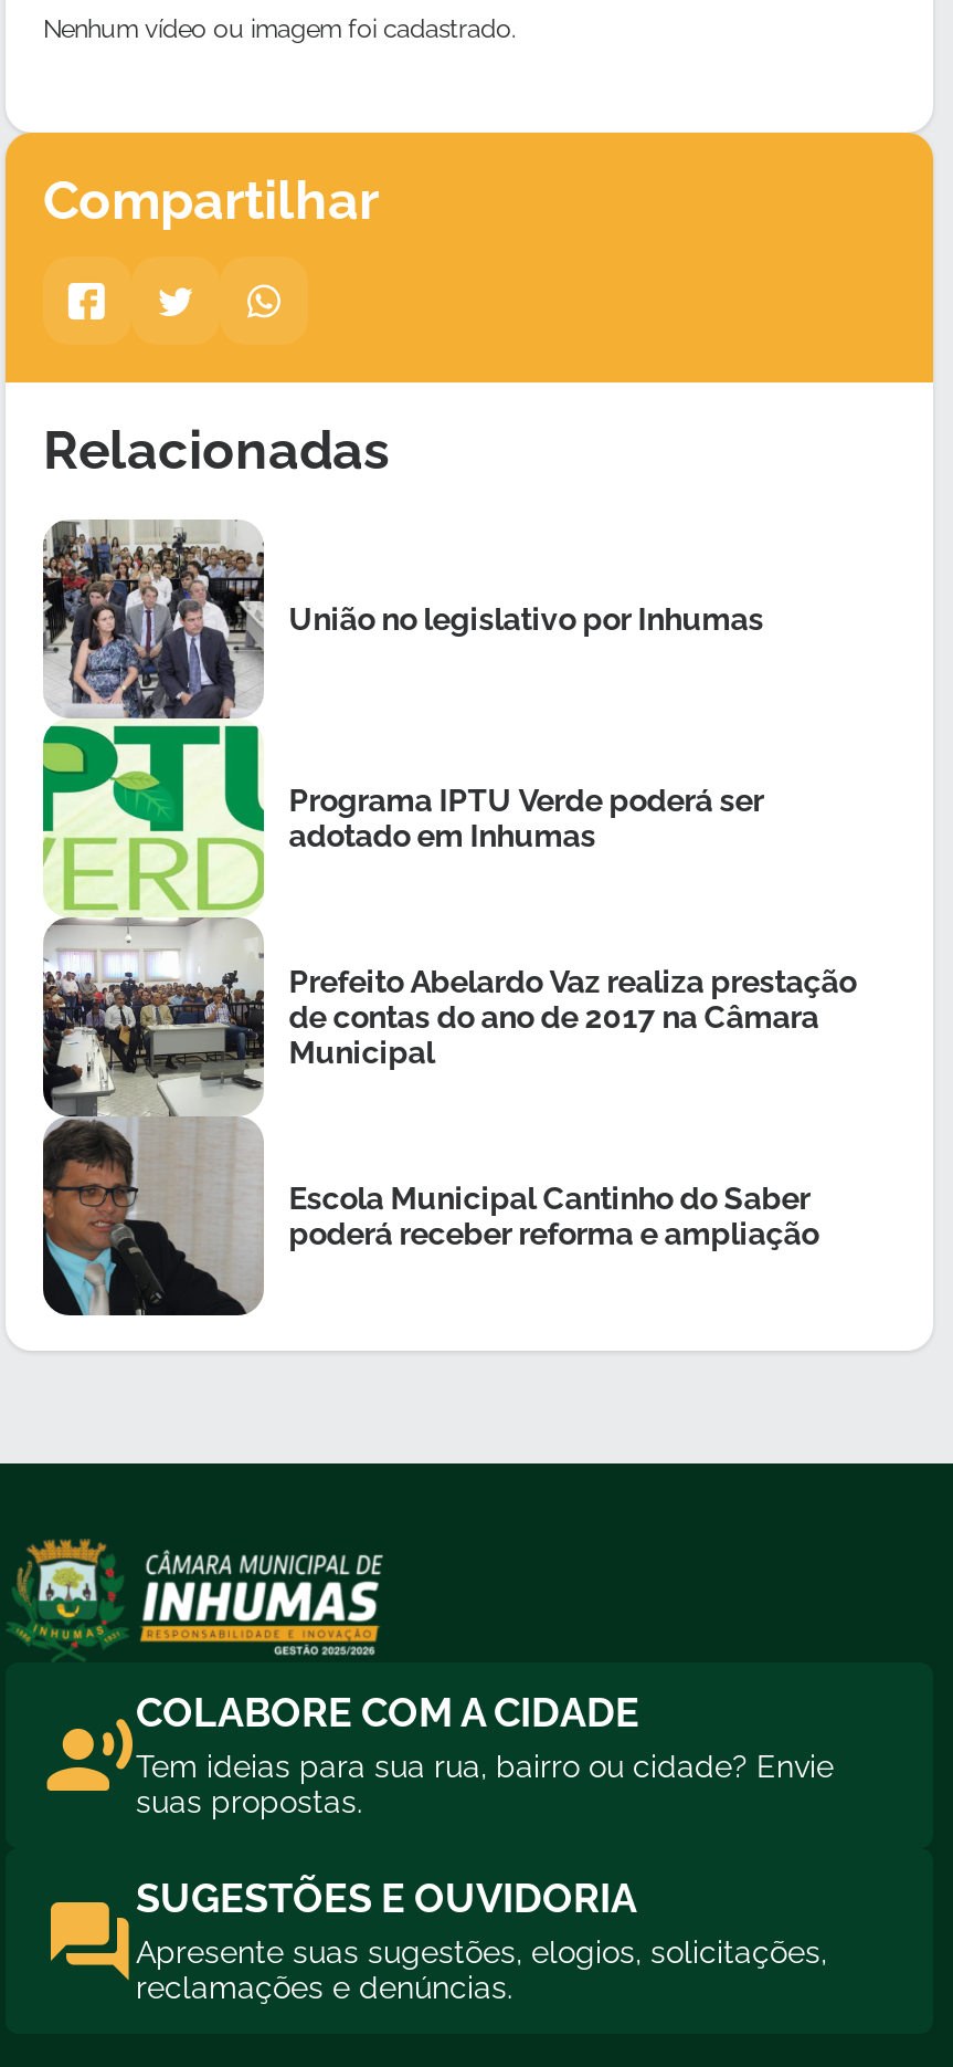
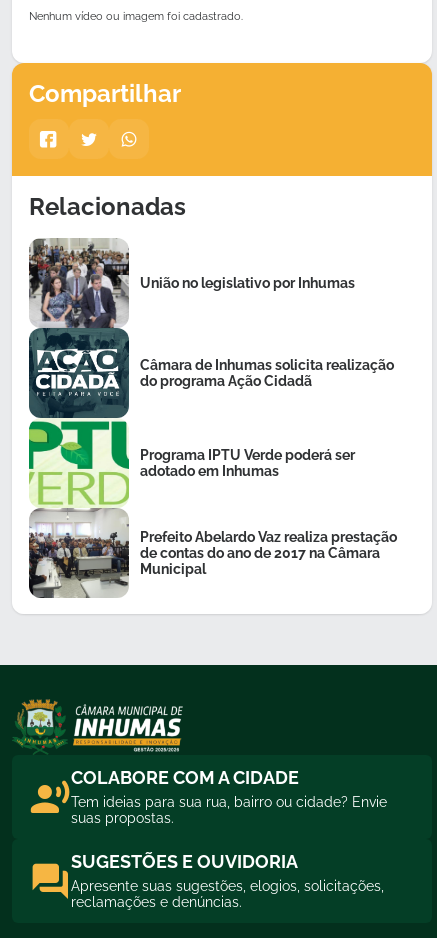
+ [image]
+ Câmara de Inhumas solicita realização
+ do programa Ação Cidadã

moved down: Programa IPTU Verde poderá ser | adotado em Inhumas | Prefeito Abelardo Vaz realiza prestação | de contas do ano de 2017 na Câmara | Municipal

- [image]
- Escola Municipal Cantinho do Saber
- poderá receber reforma e ampliação
